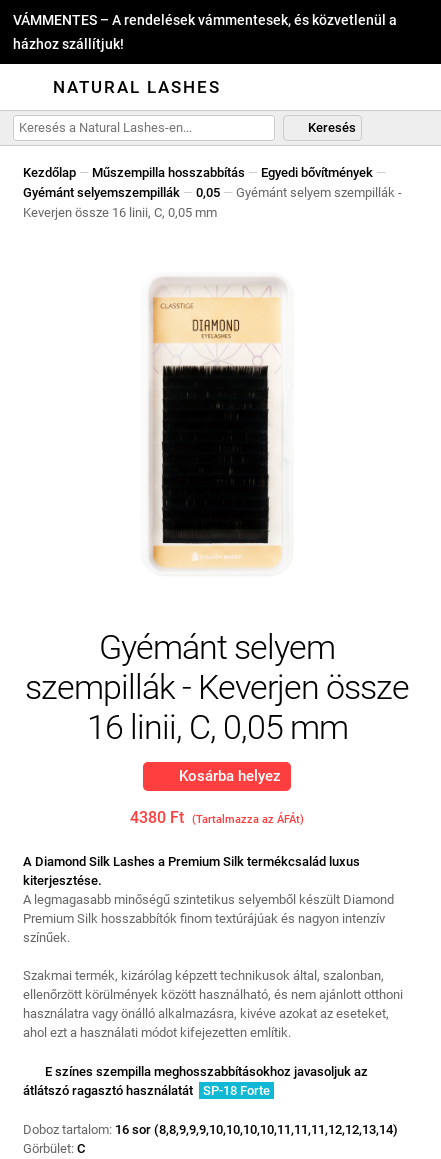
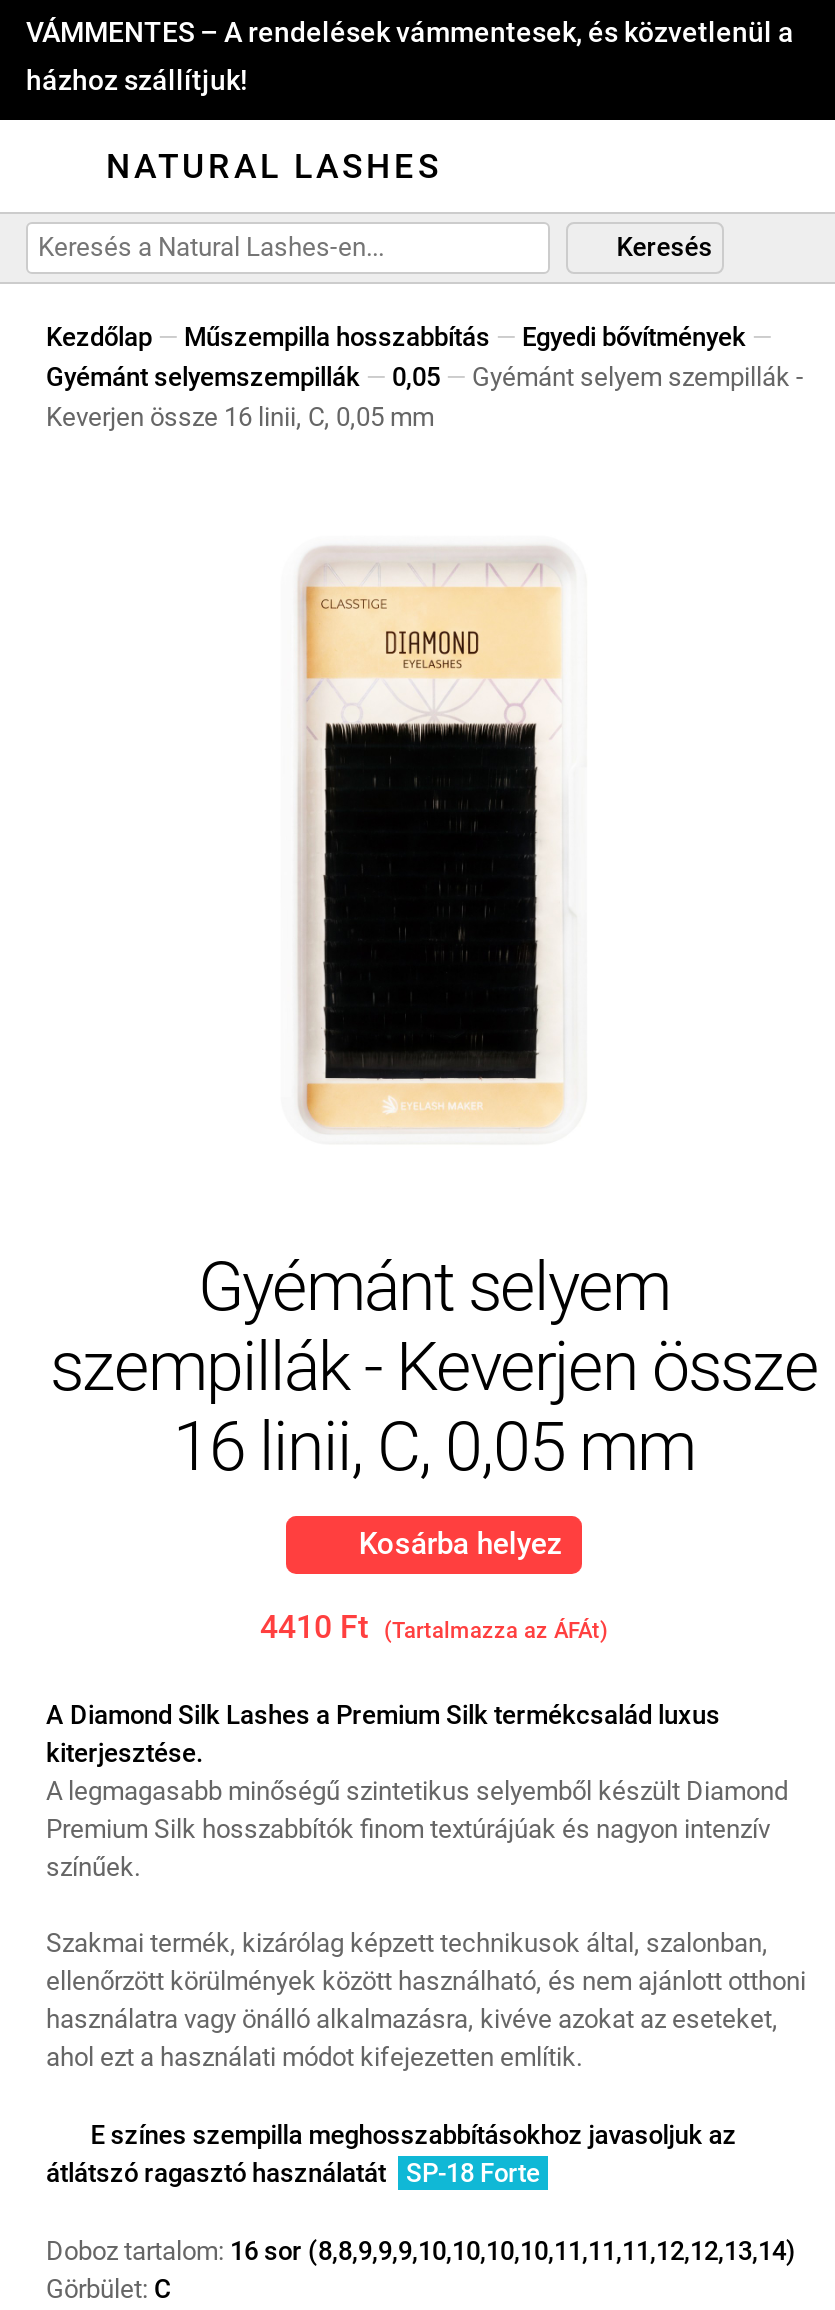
- 4380 Ft (Tartalmazza az ÁFÁt)
+ 4410 Ft (Tartalmazza az ÁFÁt)
